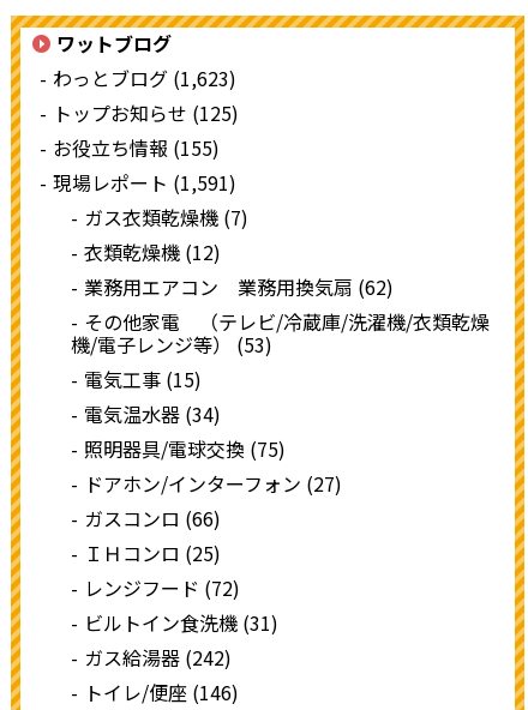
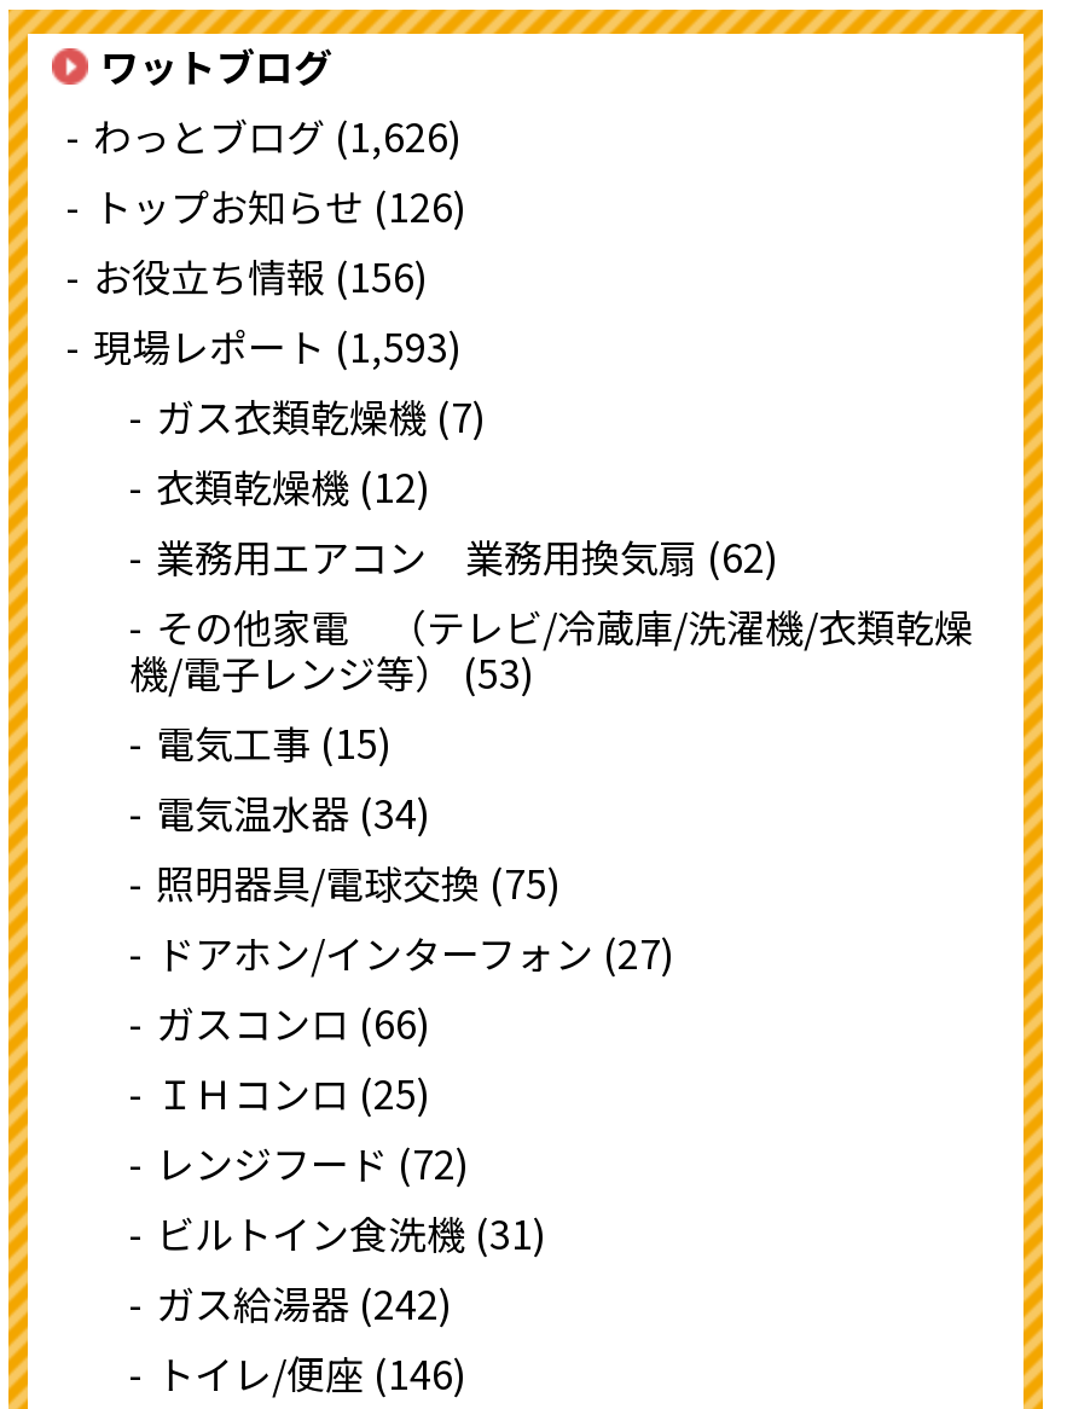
- わっとブログ (1,623)
+ わっとブログ (1,626)

- トップお知らせ (125)
+ トップお知らせ (126)

- お役立ち情報 (155)
+ お役立ち情報 (156)

- 現場レポート (1,591)
+ 現場レポート (1,593)
